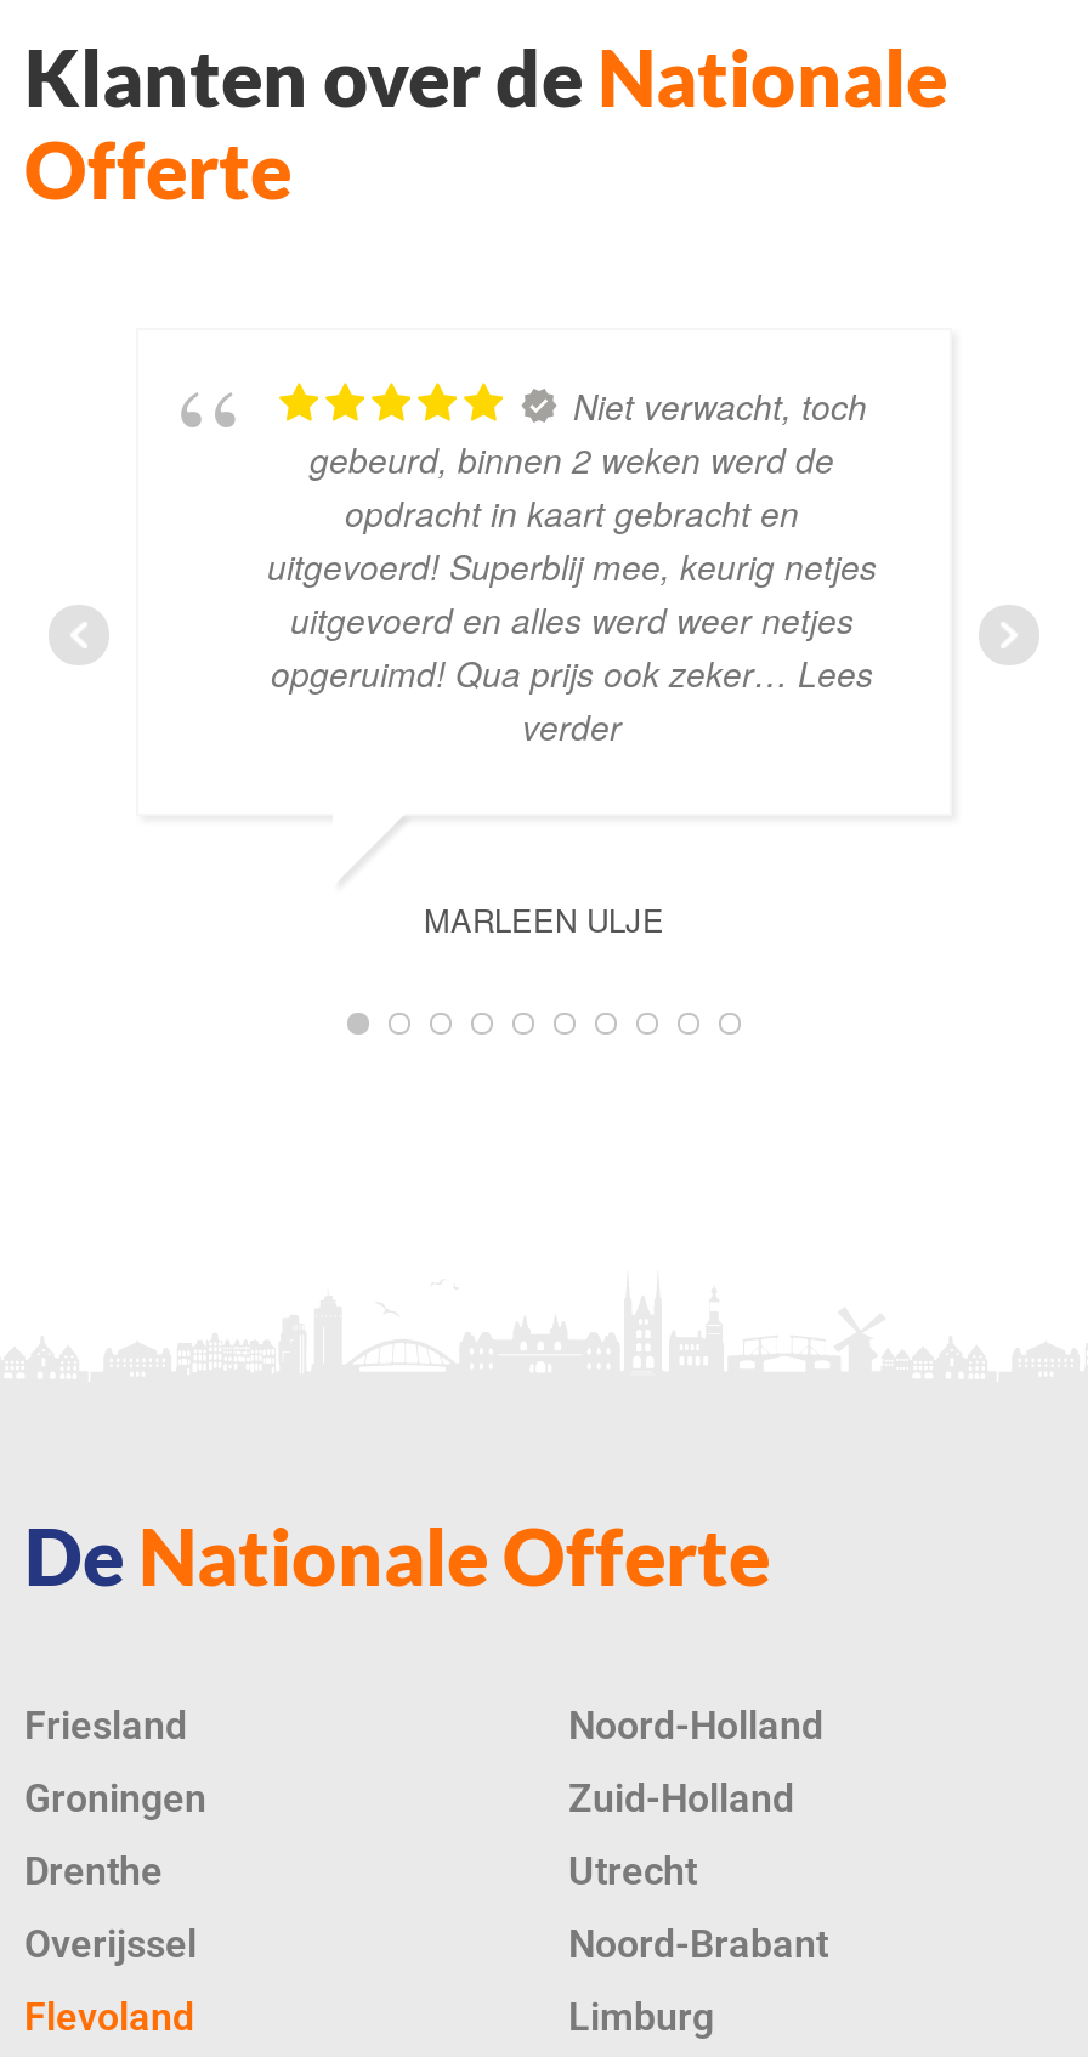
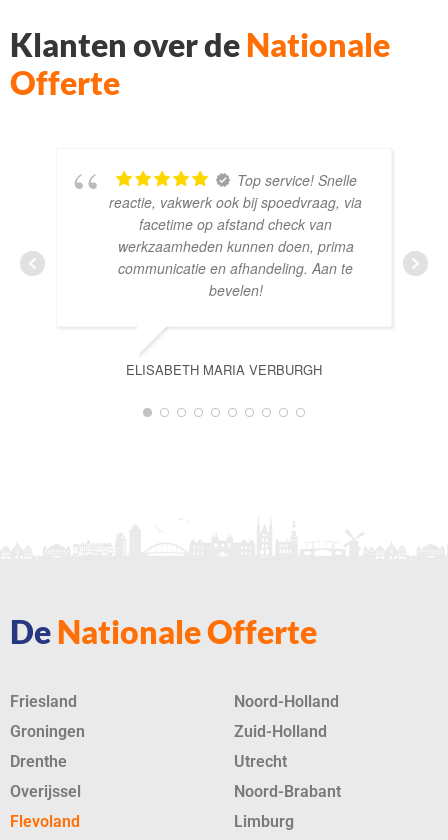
- Niet verwacht, toch
- gebeurd, binnen 2 weken werd de
- opdracht in kaart gebracht en
- uitgevoerd! Superblij mee, keurig netjes
- uitgevoerd en alles werd weer netjes
- opgeruimd! Qua prijs ook zeker … Lees
- verder
+ Top service! Snelle
+ reactie, vakwerk ook bij spoedvraag, via
+ facetime op afstand check van
+ werkzaamheden kunnen doen, prima
+ communicatie en afhandeling. Aan te
+ bevelen!

- MARLEEN ULJE
+ ELISABETH MARIA VERBURGH
